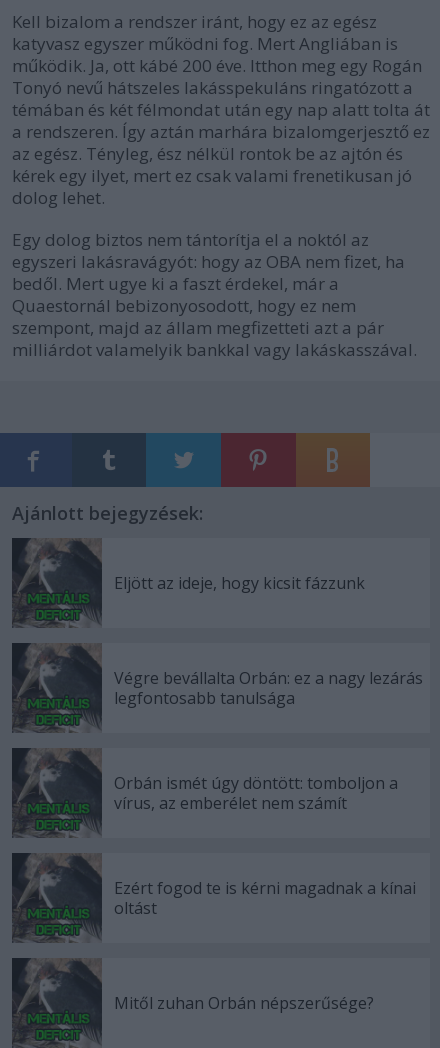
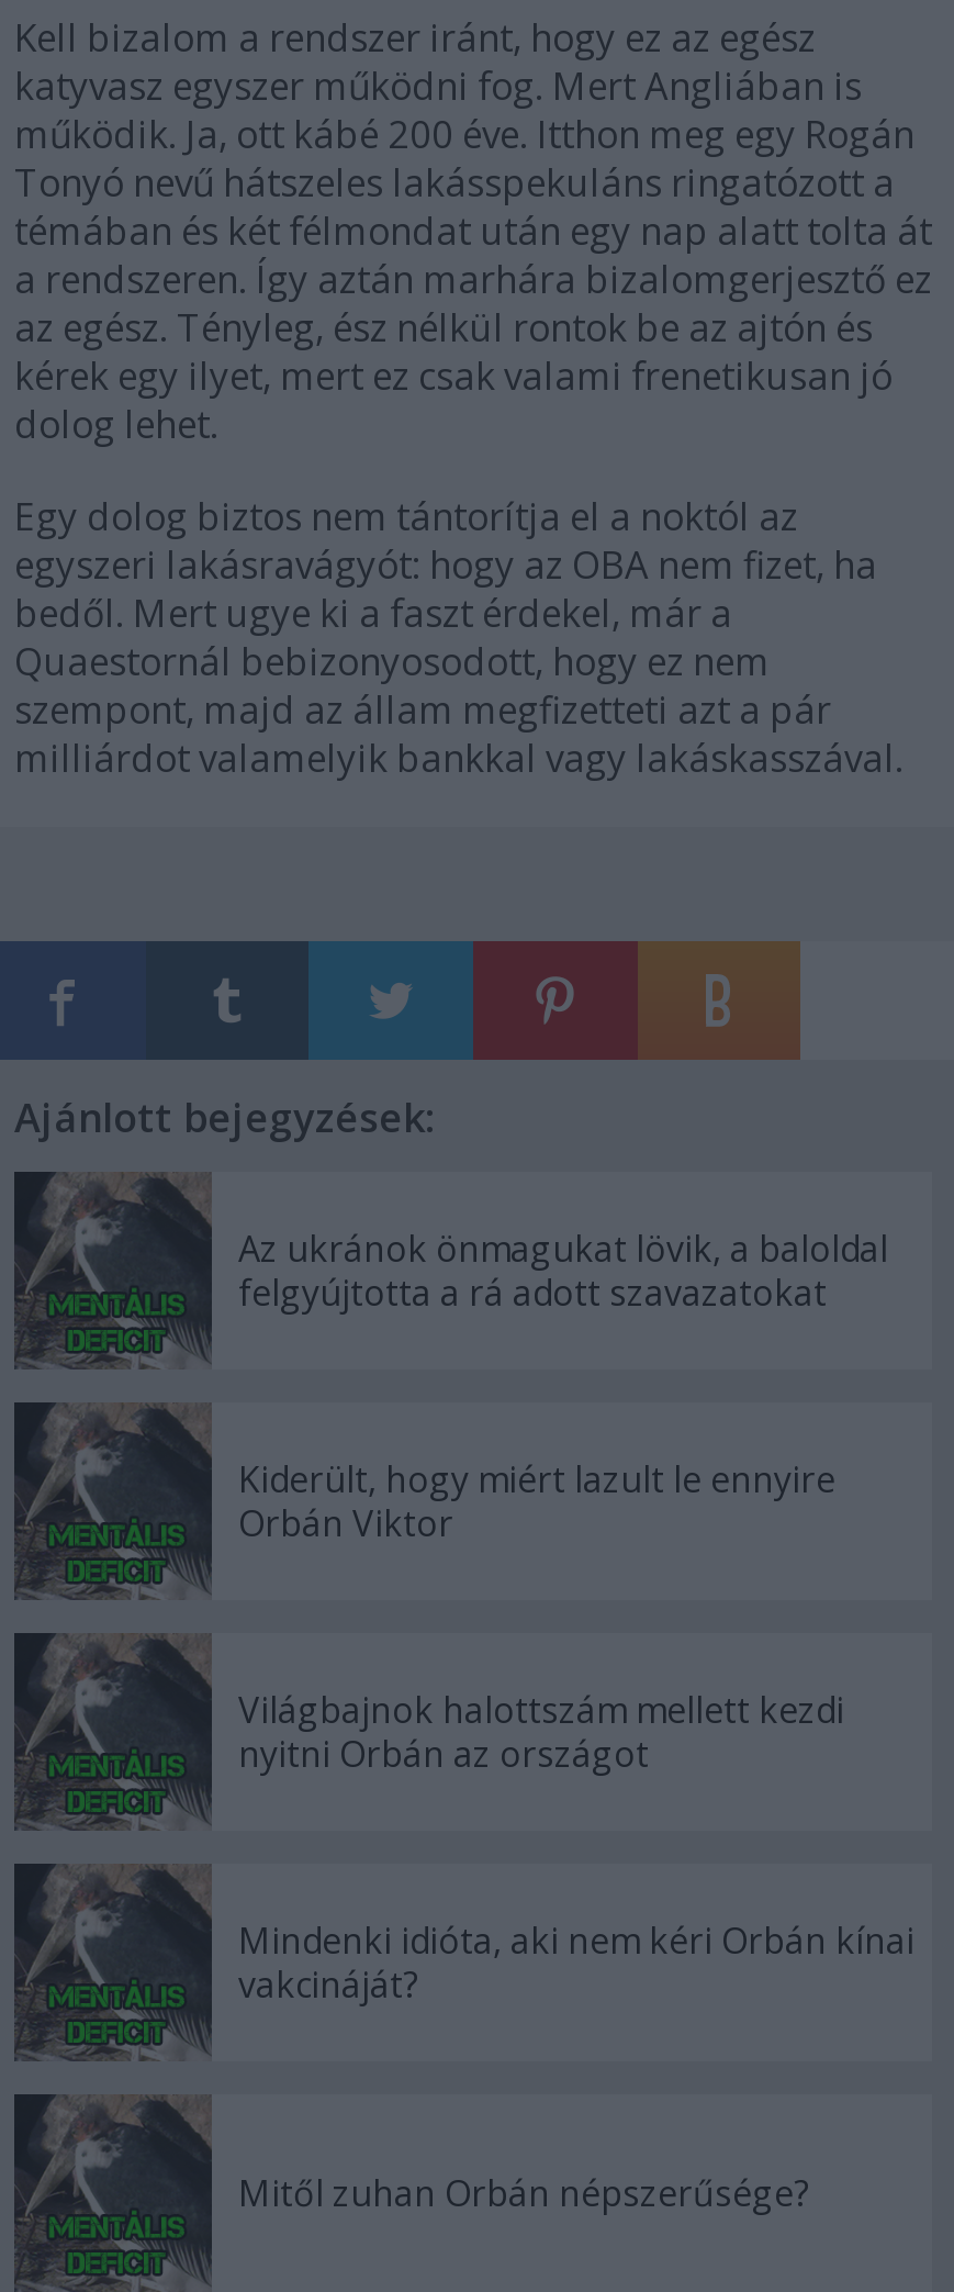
- Eljött az ideje, hogy kicsit fázzunk
+ Az ukránok önmagukat lövik, a baloldal
+ felgyújtotta a rá adott szavazatokat

- Végre bevállalta Orbán: ez a nagy lezárás
- legfontosabb tanulsága
+ Kiderült, hogy miért lazult le ennyire
+ Orbán Viktor

- Orbán ismét úgy döntött: tomboljon a
- vírus, az emberélet nem számít
+ Világbajnok halottszám mellett kezdi
+ nyitni Orbán az országot

- Ezért fogod te is kérni magadnak a kínai
- oltást
+ Mindenki idióta, aki nem kéri Orbán kínai
+ vakcináját?
